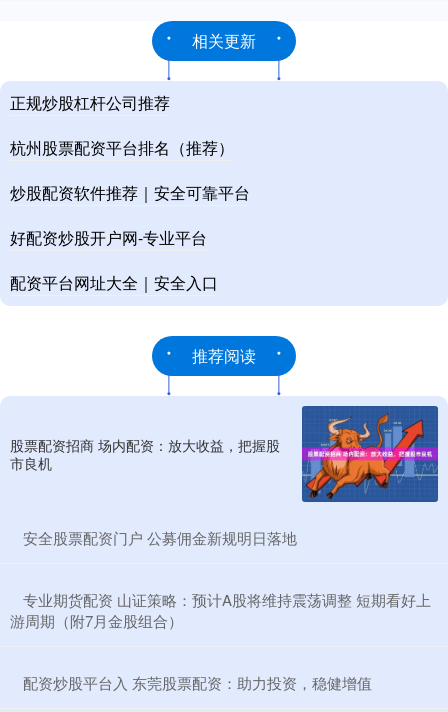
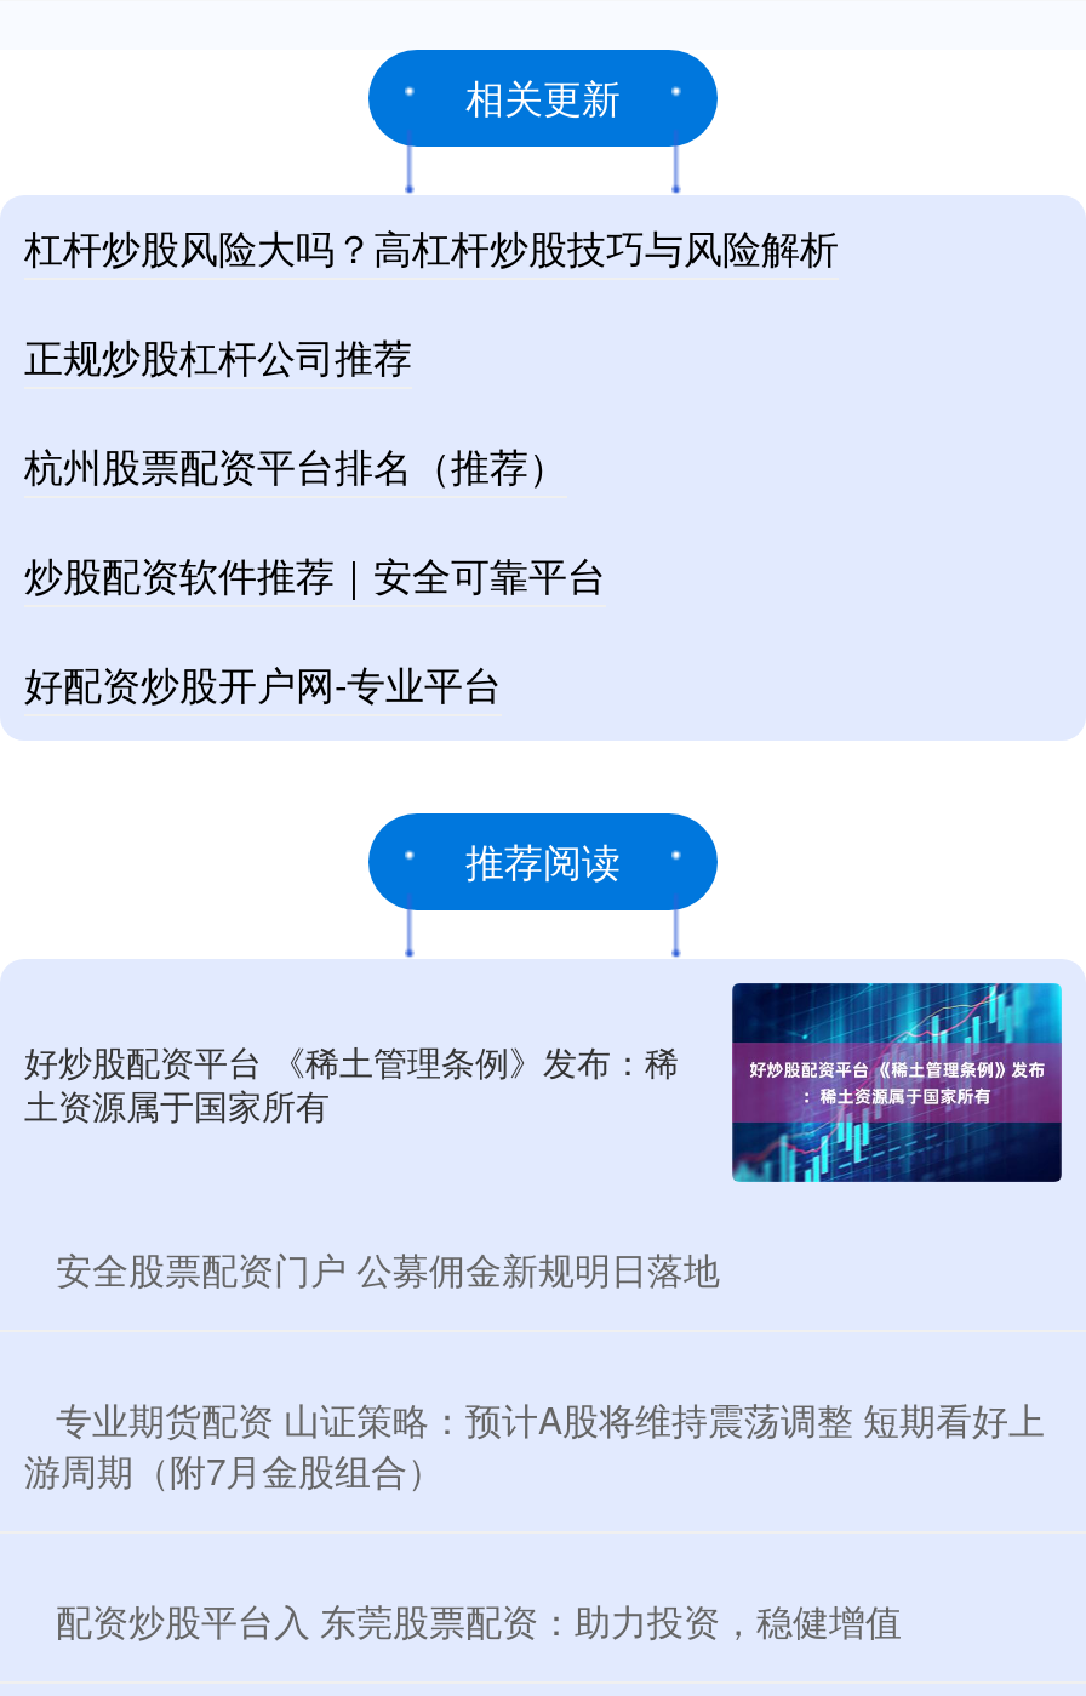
+ 杠杆炒股风险大吗？高杠杆炒股技巧与风险解析

moved down: 正规炒股杠杆公司推荐 | 杭州股票配资平台排名（推荐） | 炒股配资软件推荐｜安全可靠平台 | 好配资炒股开户网-专业平台

- 配资平台网址大全｜安全入口

- [image]
- 股票配资招商 场内配资：放大收益，把握股
- 市良机
+ [image]
+ 好炒股配资平台 《稀土管理条例》发布：稀
+ 土资源属于国家所有
